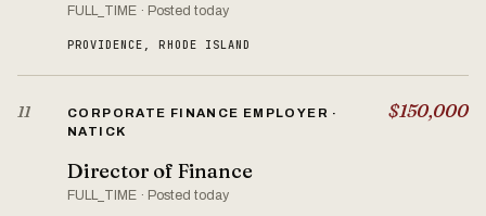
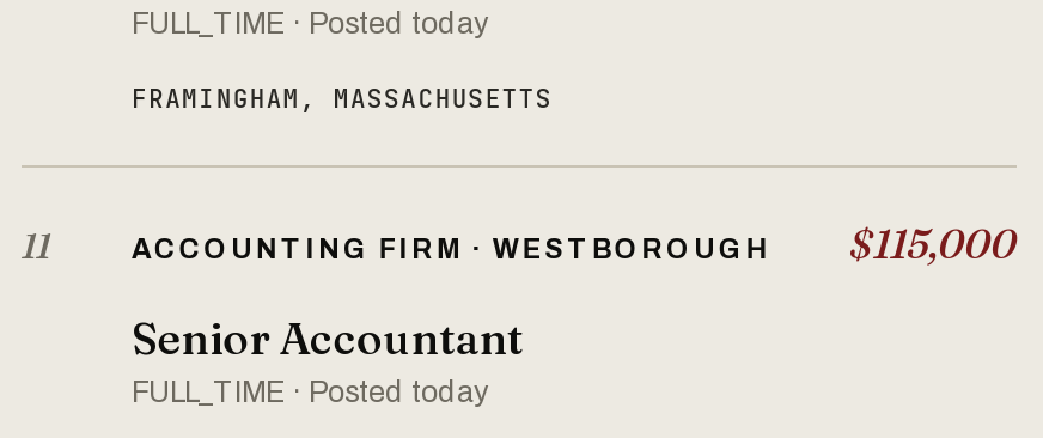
- PROVIDENCE, RHODE ISLAND
+ FRAMINGHAM, MASSACHUSETTS

- $150,000
+ $115,000

- CORPORATE FINANCE EMPLOYER ·
- NATICK
+ ACCOUNTING FIRM · WESTBOROUGH

- Director of Finance
+ Senior Accountant
